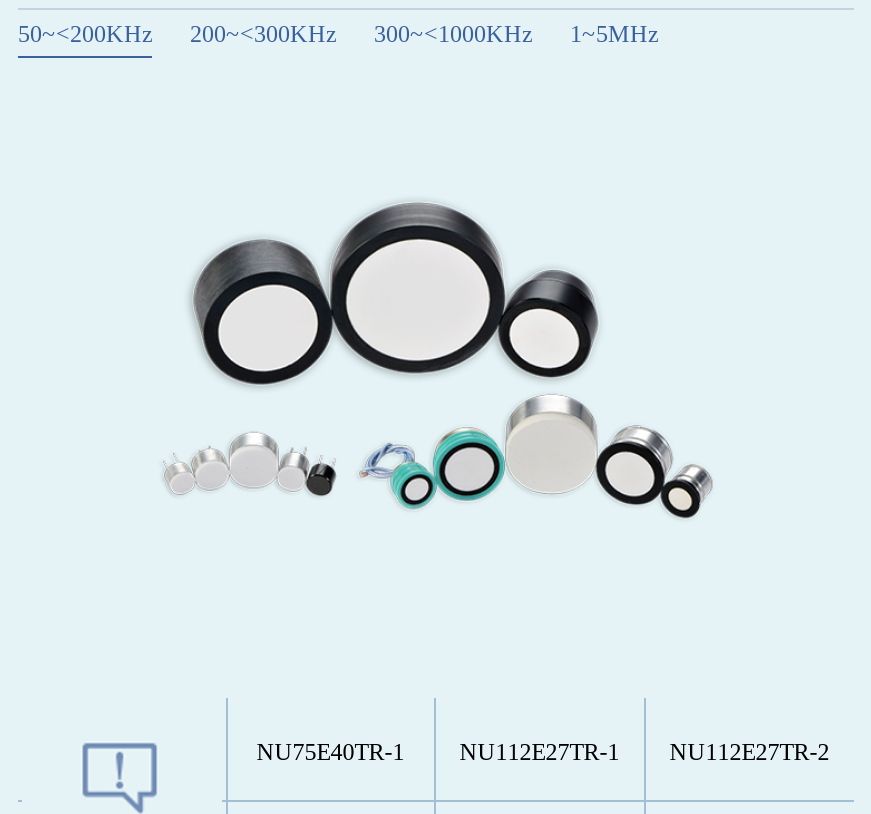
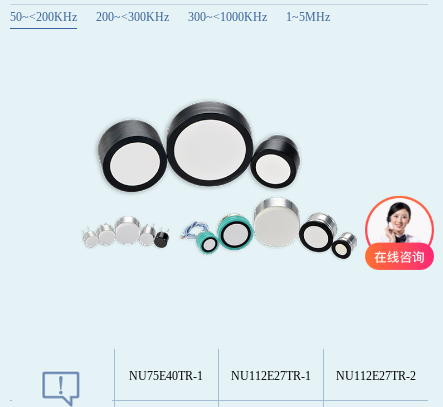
+ [image]
